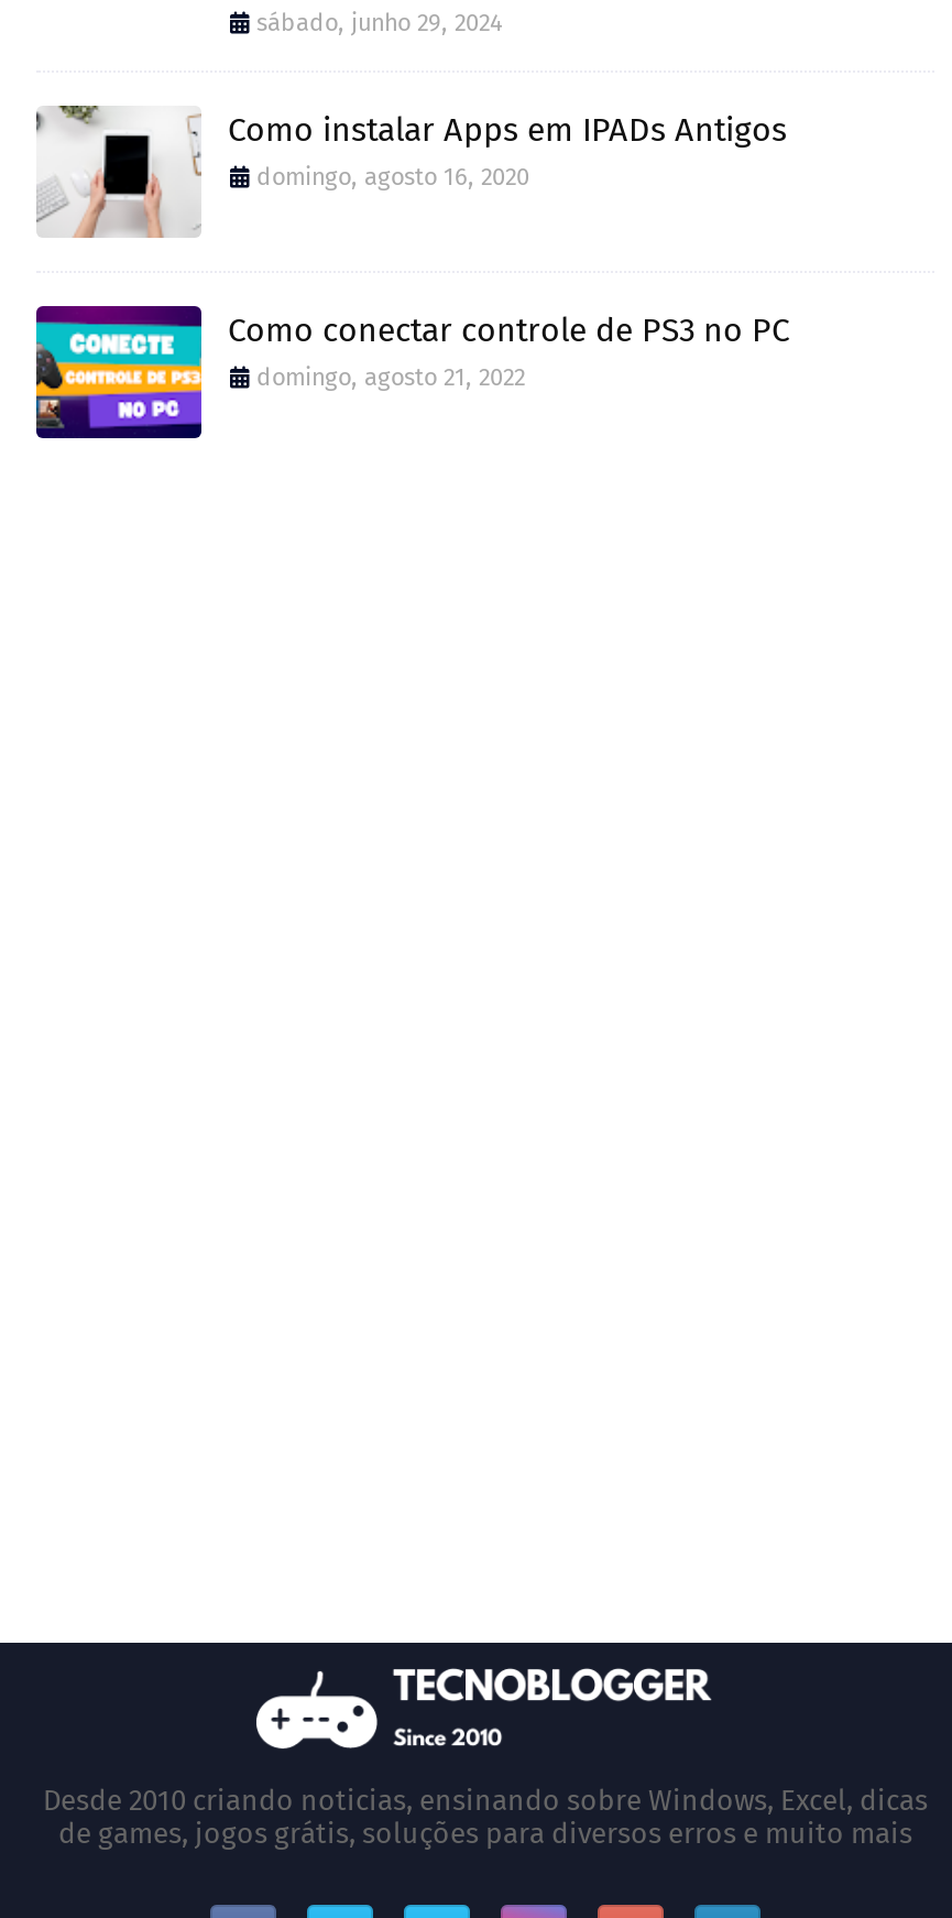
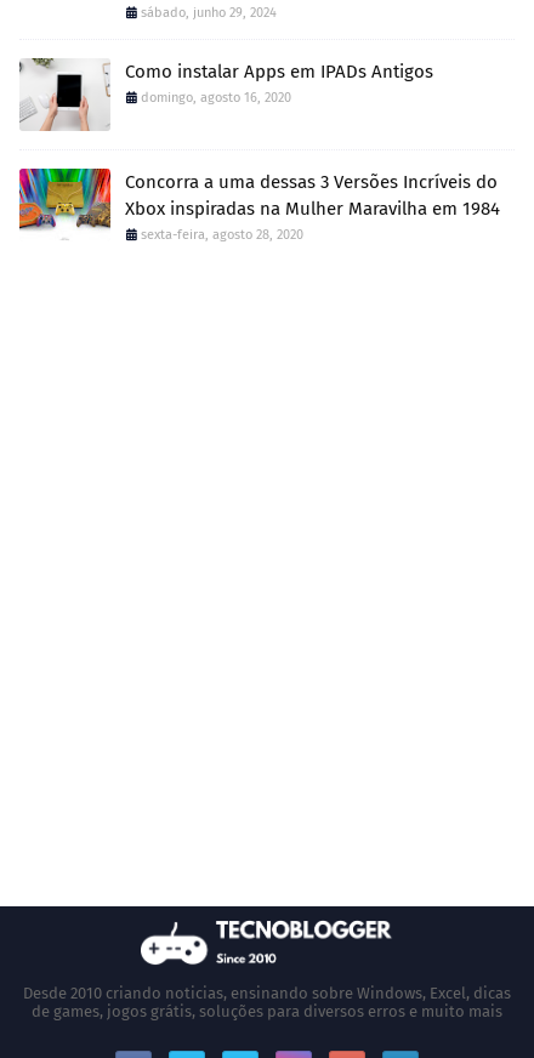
- [image]
- Como conectar controle de PS3 no PC
- domingo, agosto 21, 2022
+ [image]
+ Concorra a uma dessas 3 Versões Incríveis do
+ Xbox inspiradas na Mulher Maravilha em 1984
+ sexta-feira, agosto 28, 2020
